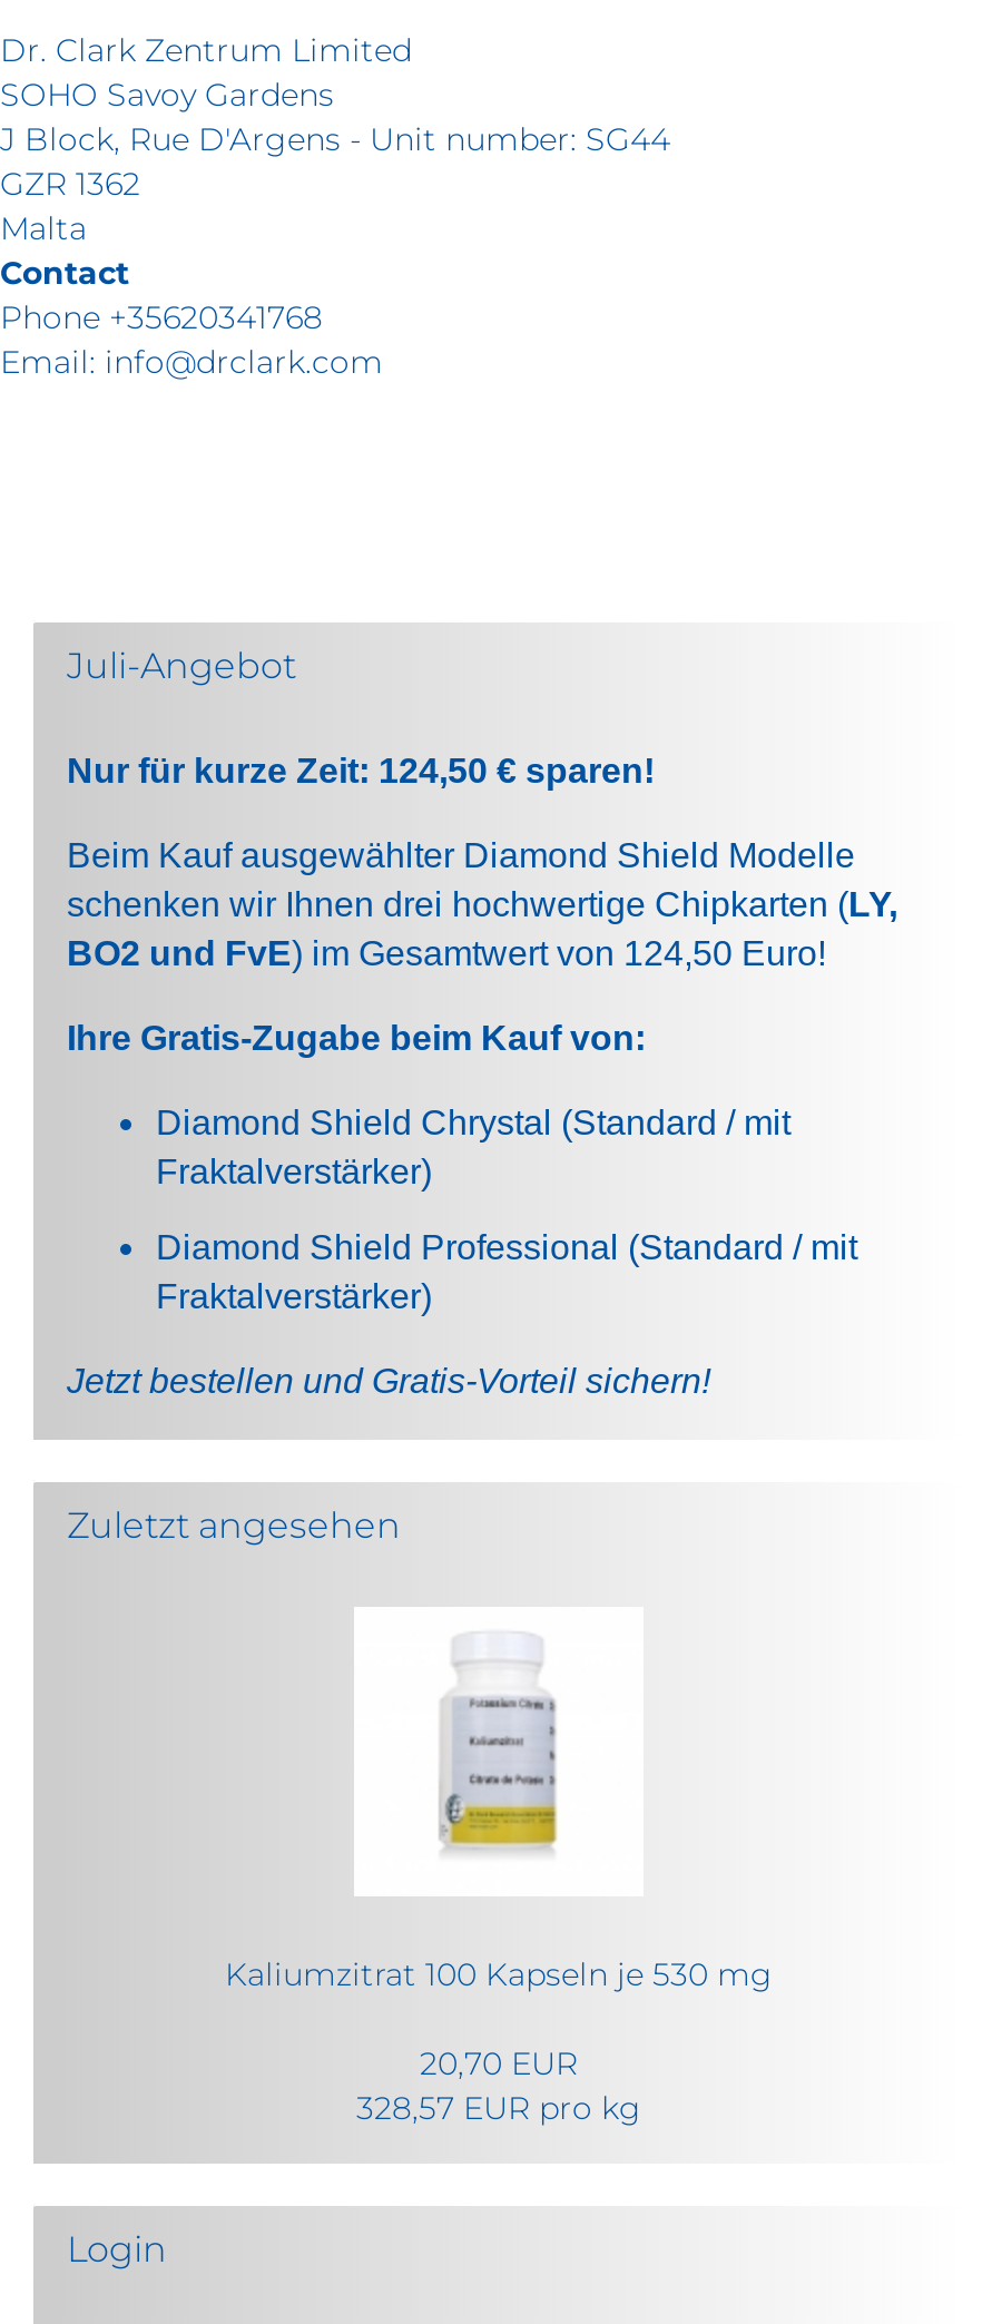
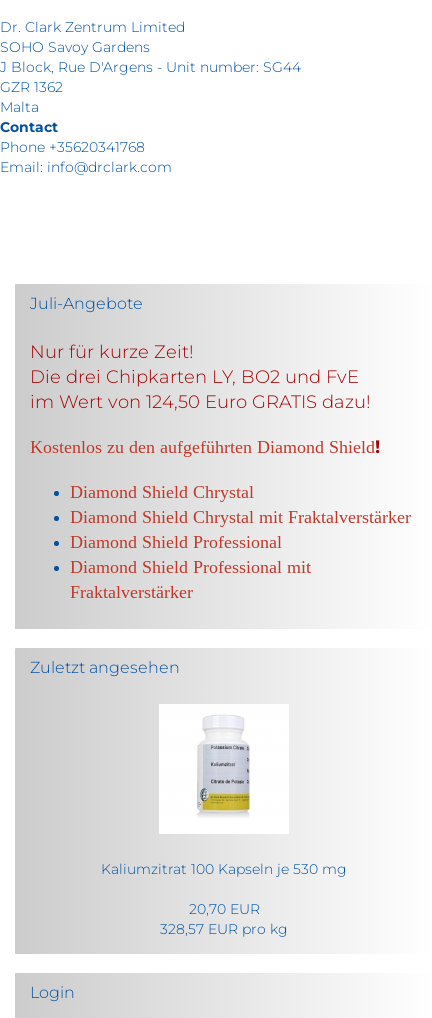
- Juli-Angebot
- Nur für kurze Zeit: 124,50 € sparen!
- Beim Kauf ausgewählter Diamond Shield Modelle
- schenken wir Ihnen drei hochwertige Chipkarten (LY,
- BO2 und FvE) im Gesamtwert von 124,50 Euro!
- Ihre Gratis-Zugabe beim Kauf von:
- Diamond Shield Chrystal (Standard / mit
- Fraktalverstärker)
- Diamond Shield Professional (Standard / mit
- Fraktalverstärker)
- Jetzt bestellen und Gratis-Vorteil sichern!
+ Juli-Angebote
+ Nur für kurze Zeit!
+ Die drei Chipkarten LY, BO2 und FvE
+ im Wert von 124,50 Euro GRATIS dazu!
+ Kostenlos zu den aufgeführten Diamond Shield!
+ Diamond Shield Chrystal
+ Diamond Shield Chrystal mit Fraktalverstärker
+ Diamond Shield Professional
+ Diamond Shield Professional mit
+ Fraktalverstärker
